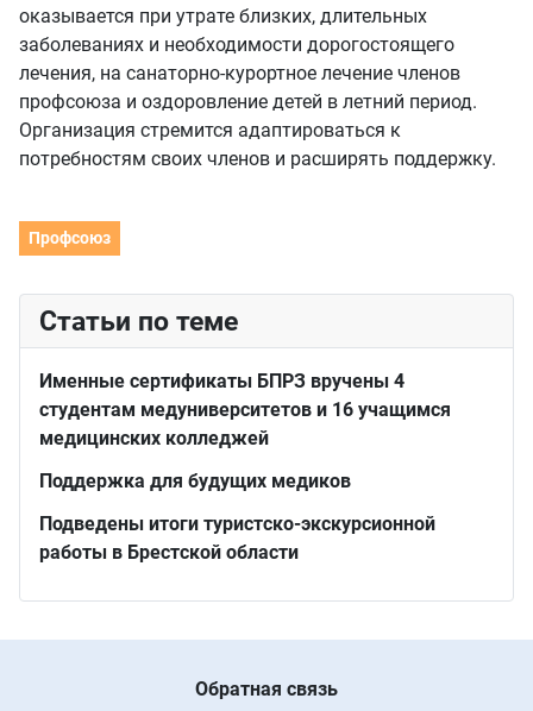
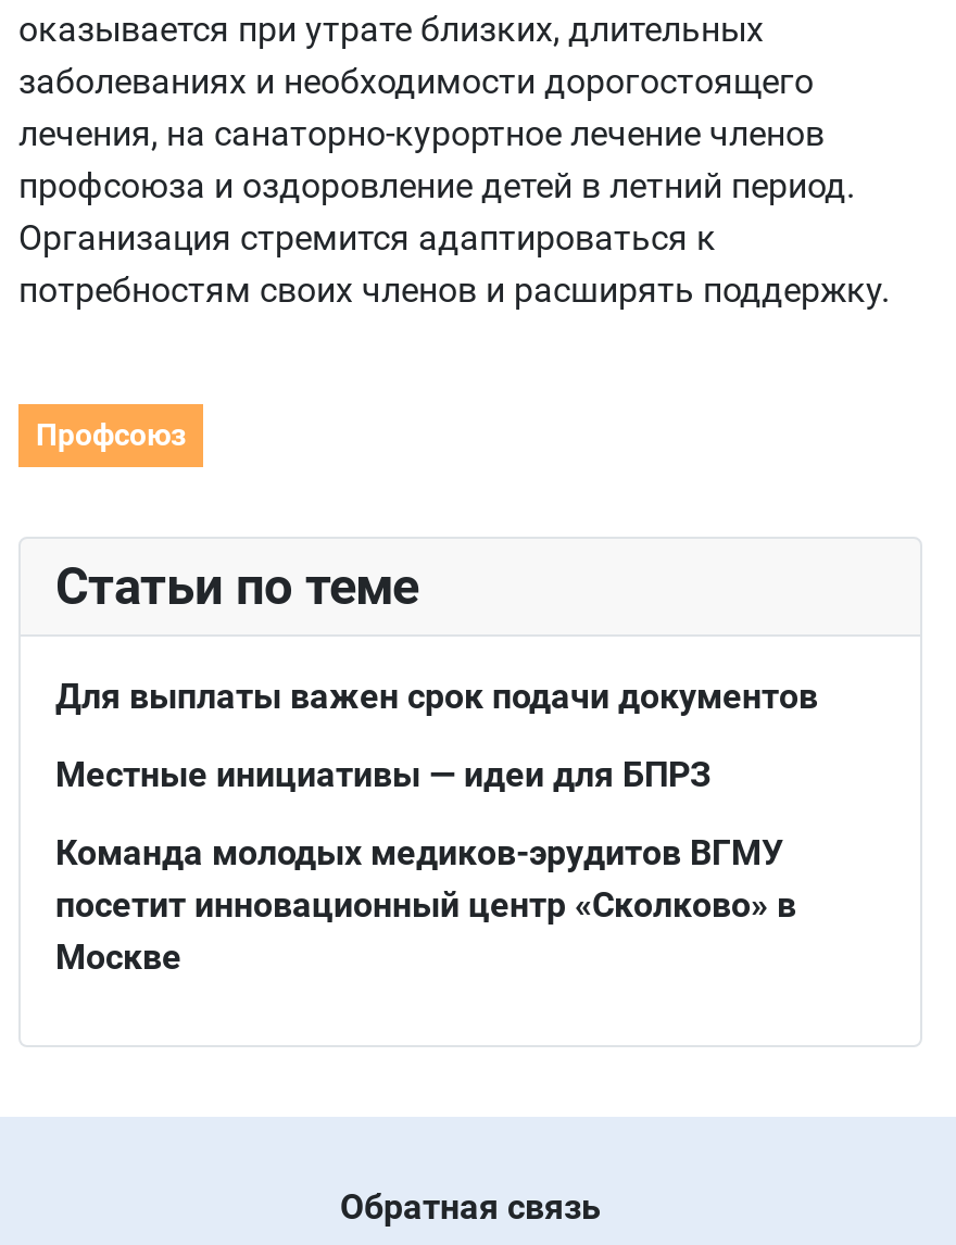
- Именные сертификаты БПРЗ вручены 4
- студентам медуниверситетов и 16 учащимся
- медицинских колледжей
+ Для выплаты важен срок подачи документов

- Поддержка для будущих медиков
+ Местные инициативы — идеи для БПРЗ

- Подведены итоги туристско‑экскурсионной
- работы в Брестской области
+ Команда молодых медиков-эрудитов ВГМУ
+ посетит инновационный центр «Сколково» в
+ Москве
